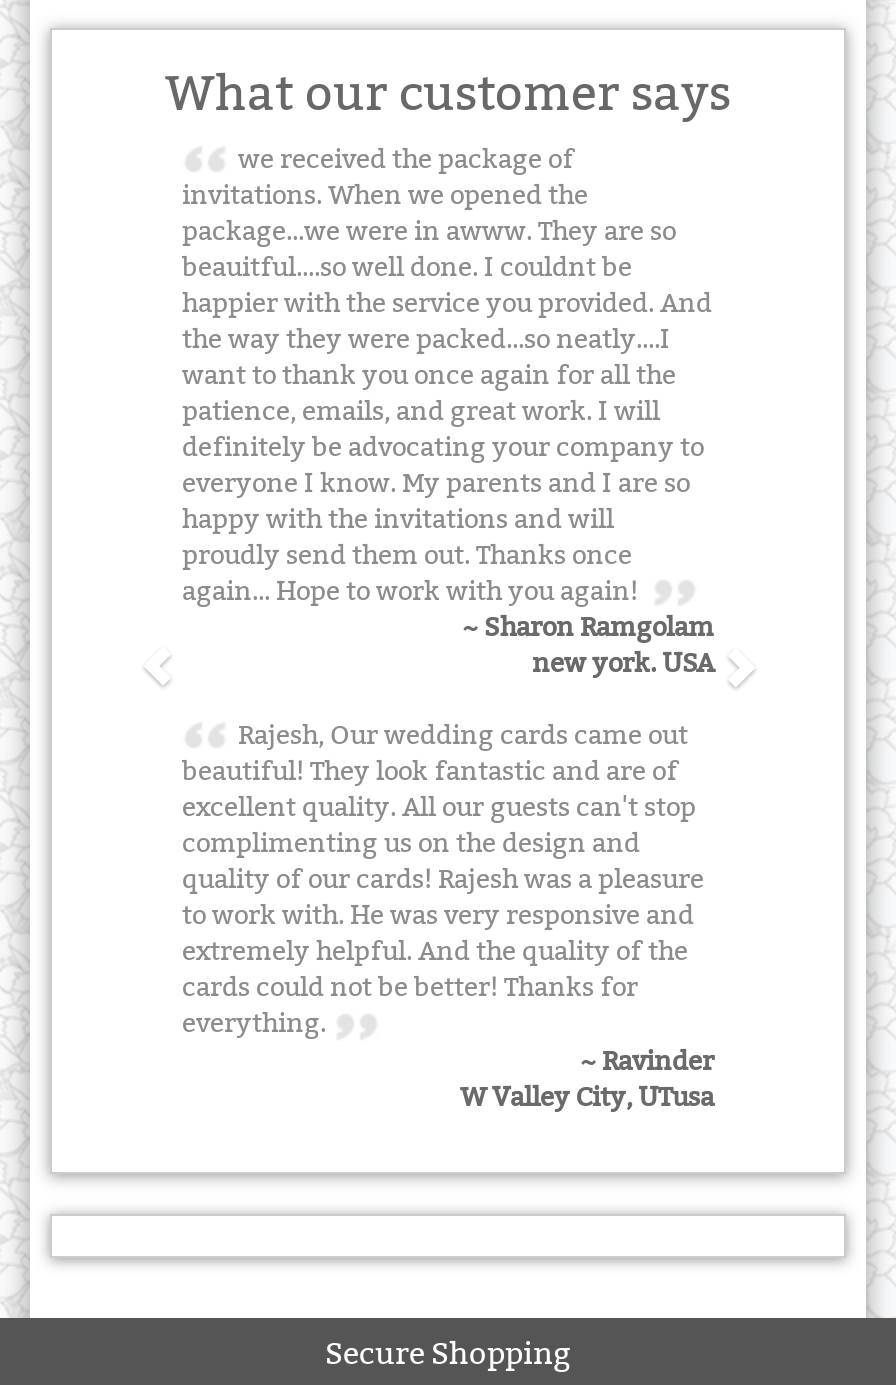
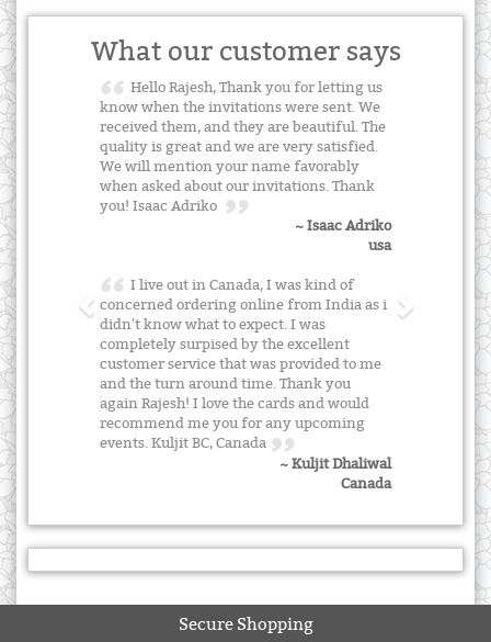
- we received the package of
- invitations. When we opened the
- package...we were in awww. They are so
- beauitful....so well done. I couldnt be
- happier with the service you provided. And
- the way they were packed...so neatly....I
- want to thank you once again for all the
- patience, emails, and great work. I will
- definitely be advocating your company to
- everyone I know. My parents and I are so
- happy with the invitations and will
- proudly send them out. Thanks once
- again... Hope to work with you again!
- ~ Sharon Ramgolam
- new york. USA
+ Hello Rajesh, Thank you for letting us
+ know when the invitations were sent. We
+ received them, and they are beautiful. The
+ quality is great and we are very satisfied.
+ We will mention your name favorably
+ when asked about our invitations. Thank
+ you! Isaac Adriko
+ ~ Isaac Adriko
+ usa

- Rajesh, Our wedding cards came out
- beautiful! They look fantastic and are of
- excellent quality. All our guests can't stop
- complimenting us on the design and
- quality of our cards! Rajesh was a pleasure
- to work with. He was very responsive and
- extremely helpful. And the quality of the
- cards could not be better! Thanks for
- everything.
- ~ Ravinder
- W Valley City, UTusa
+ I live out in Canada, I was kind of
+ concerned ordering online from India as i
+ didn't know what to expect. I was
+ completely surpised by the excellent
+ customer service that was provided to me
+ and the turn around time. Thank you
+ again Rajesh! I love the cards and would
+ recommend me you for any upcoming
+ events. Kuljit BC, Canada
+ ~ Kuljit Dhaliwal
+ Canada
